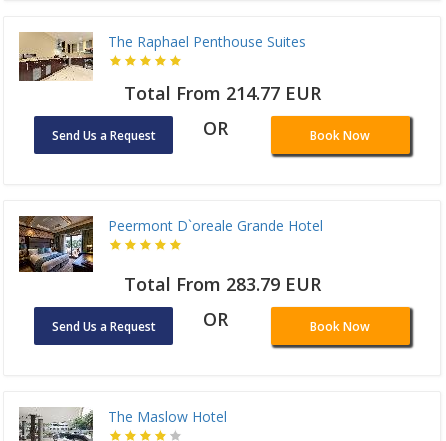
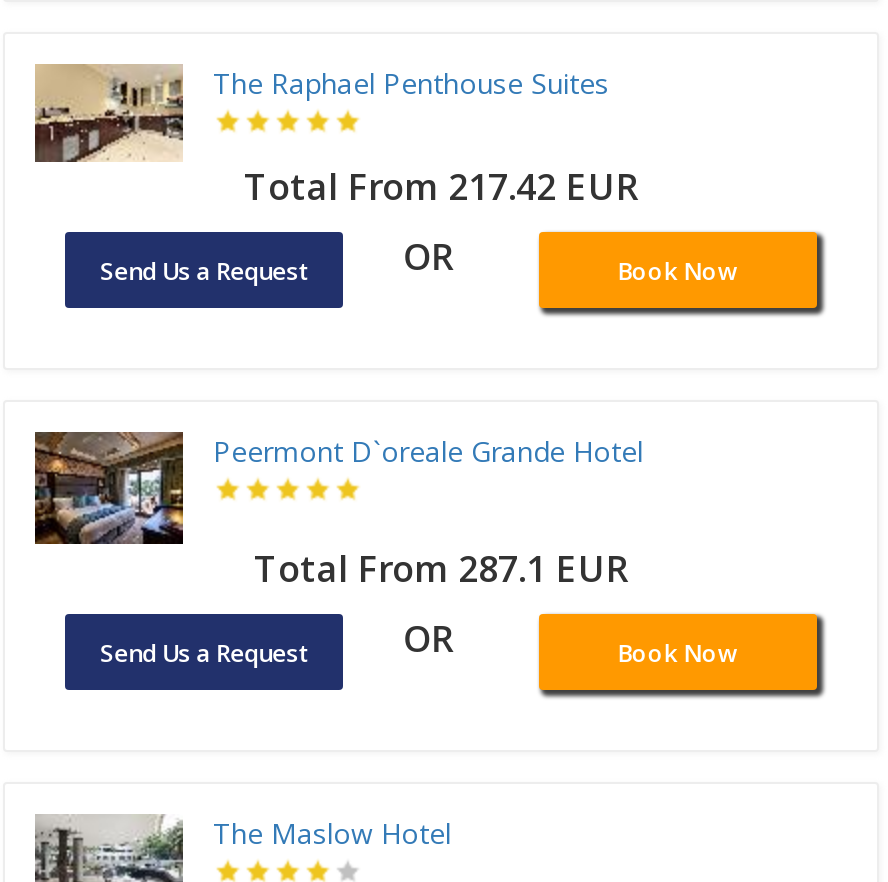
- Total From 214.77 EUR
+ Total From 217.42 EUR

- Total From 283.79 EUR
+ Total From 287.1 EUR
